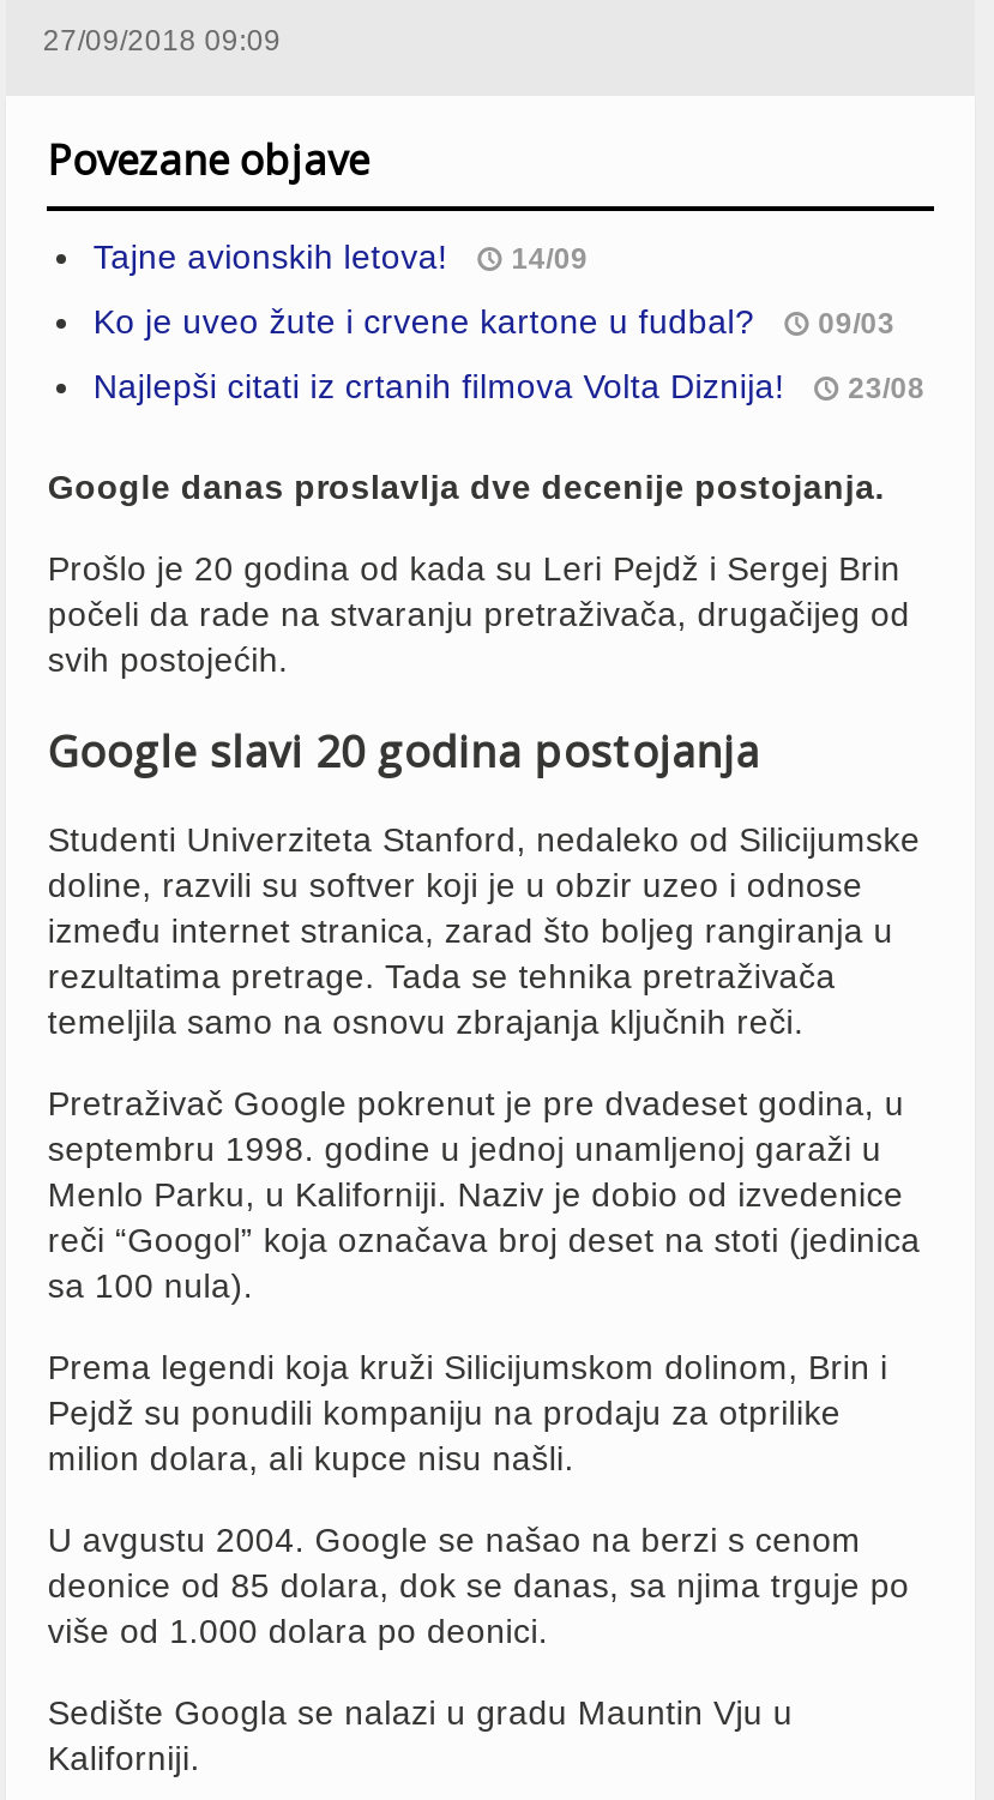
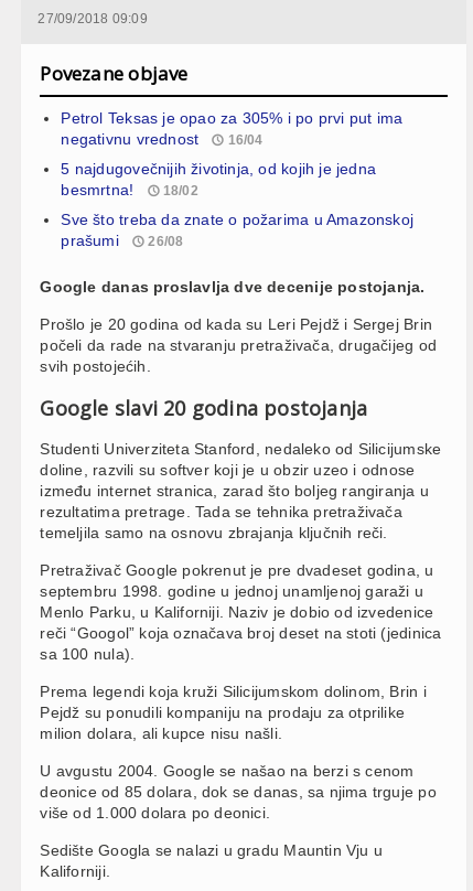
- Tajne avionskih letova!
- 14/09
+ Petrol Teksas je opao za 305% i po prvi put ima
+ negativnu vrednost
+ 16/04

- Ko je uveo žute i crvene kartone u fudbal?
- 09/03
+ 5 najdugovečnijih životinja, od kojih je jedna
+ besmrtna!
+ 18/02

- Najlepši citati iz crtanih filmova Volta Diznija!
- 23/08
+ Sve što treba da znate o požarima u Amazonskoj
+ prašumi
+ 26/08
